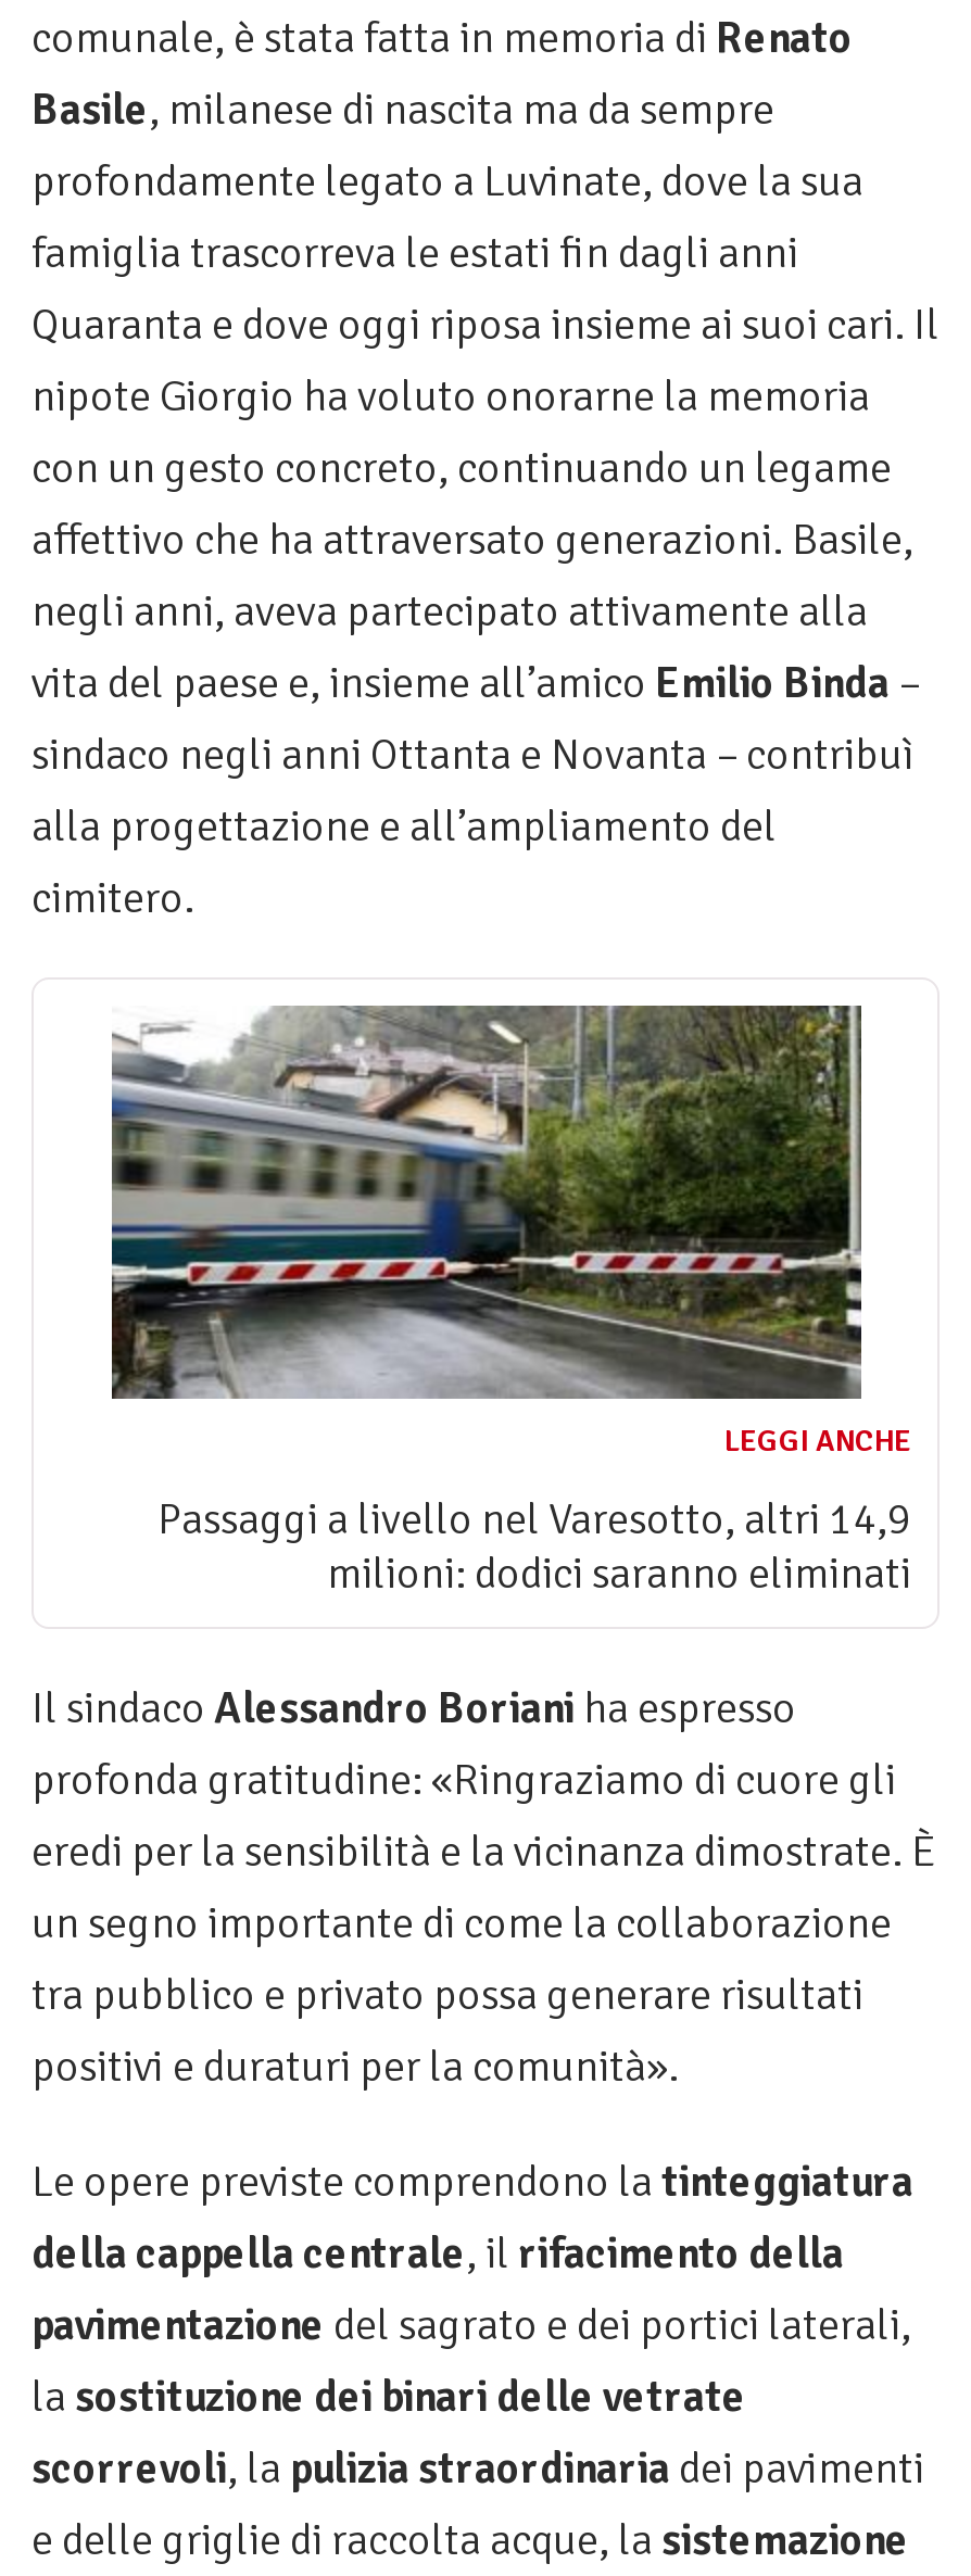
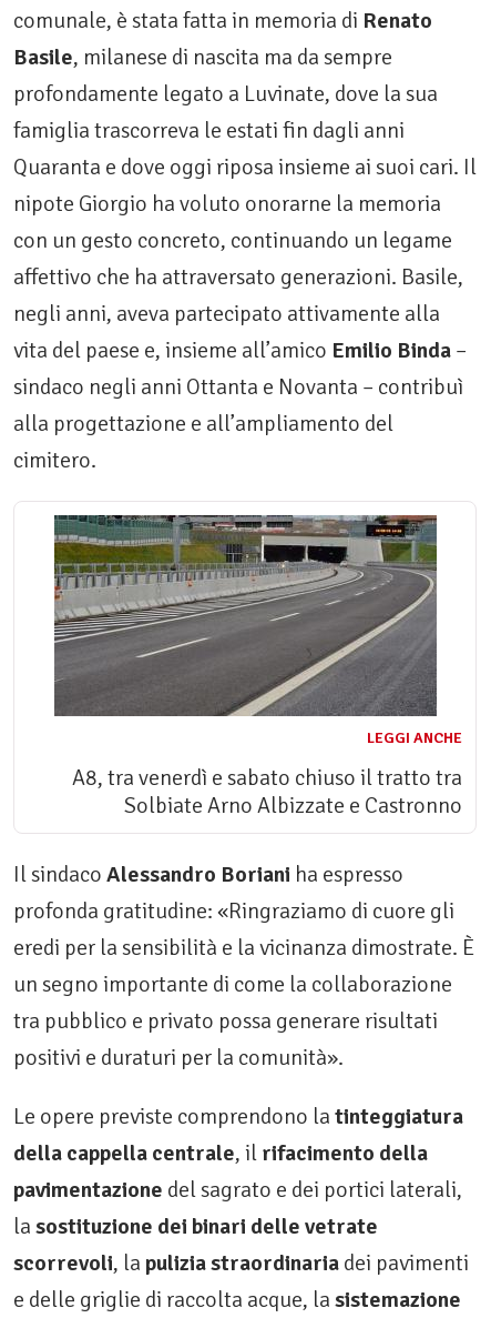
- [image]
+ [image]

- Passaggi a livello nel Varesotto, altri 14,9
- milioni: dodici saranno eliminati
+ A8, tra venerdì e sabato chiuso il tratto tra
+ Solbiate Arno Albizzate e Castronno
